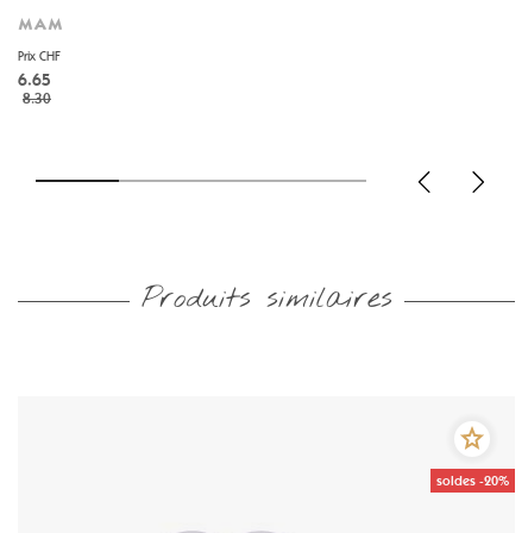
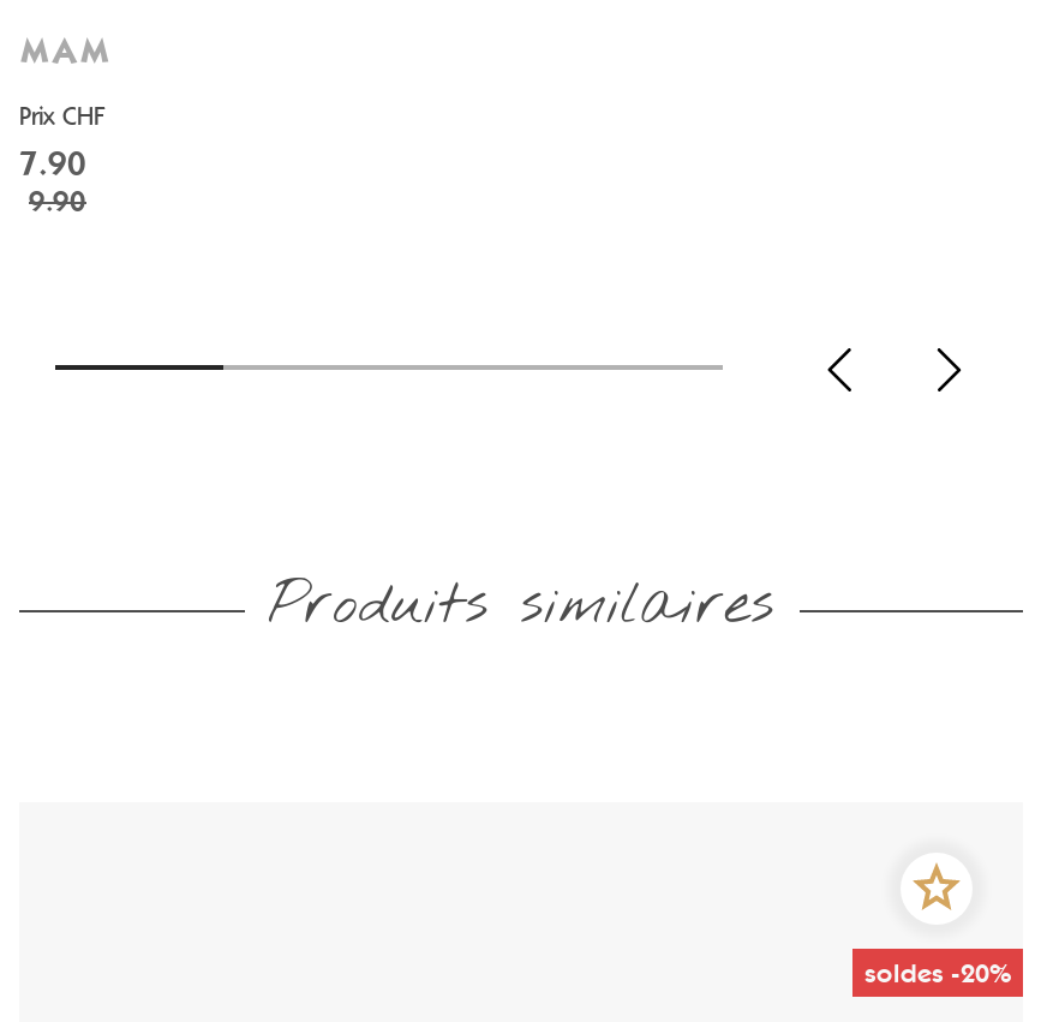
- 6.65
+ 7.90

- 8.30
+ 9.90
